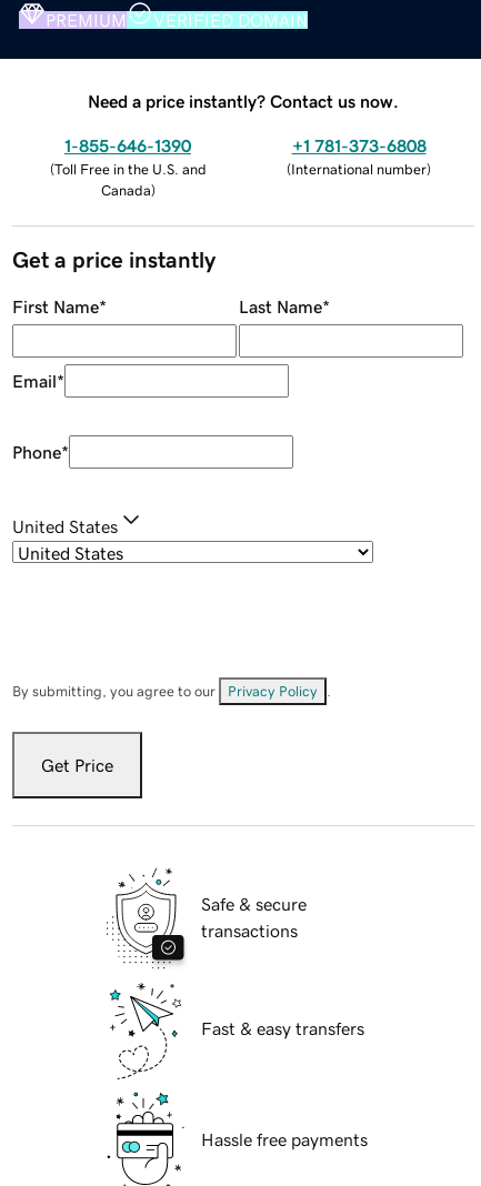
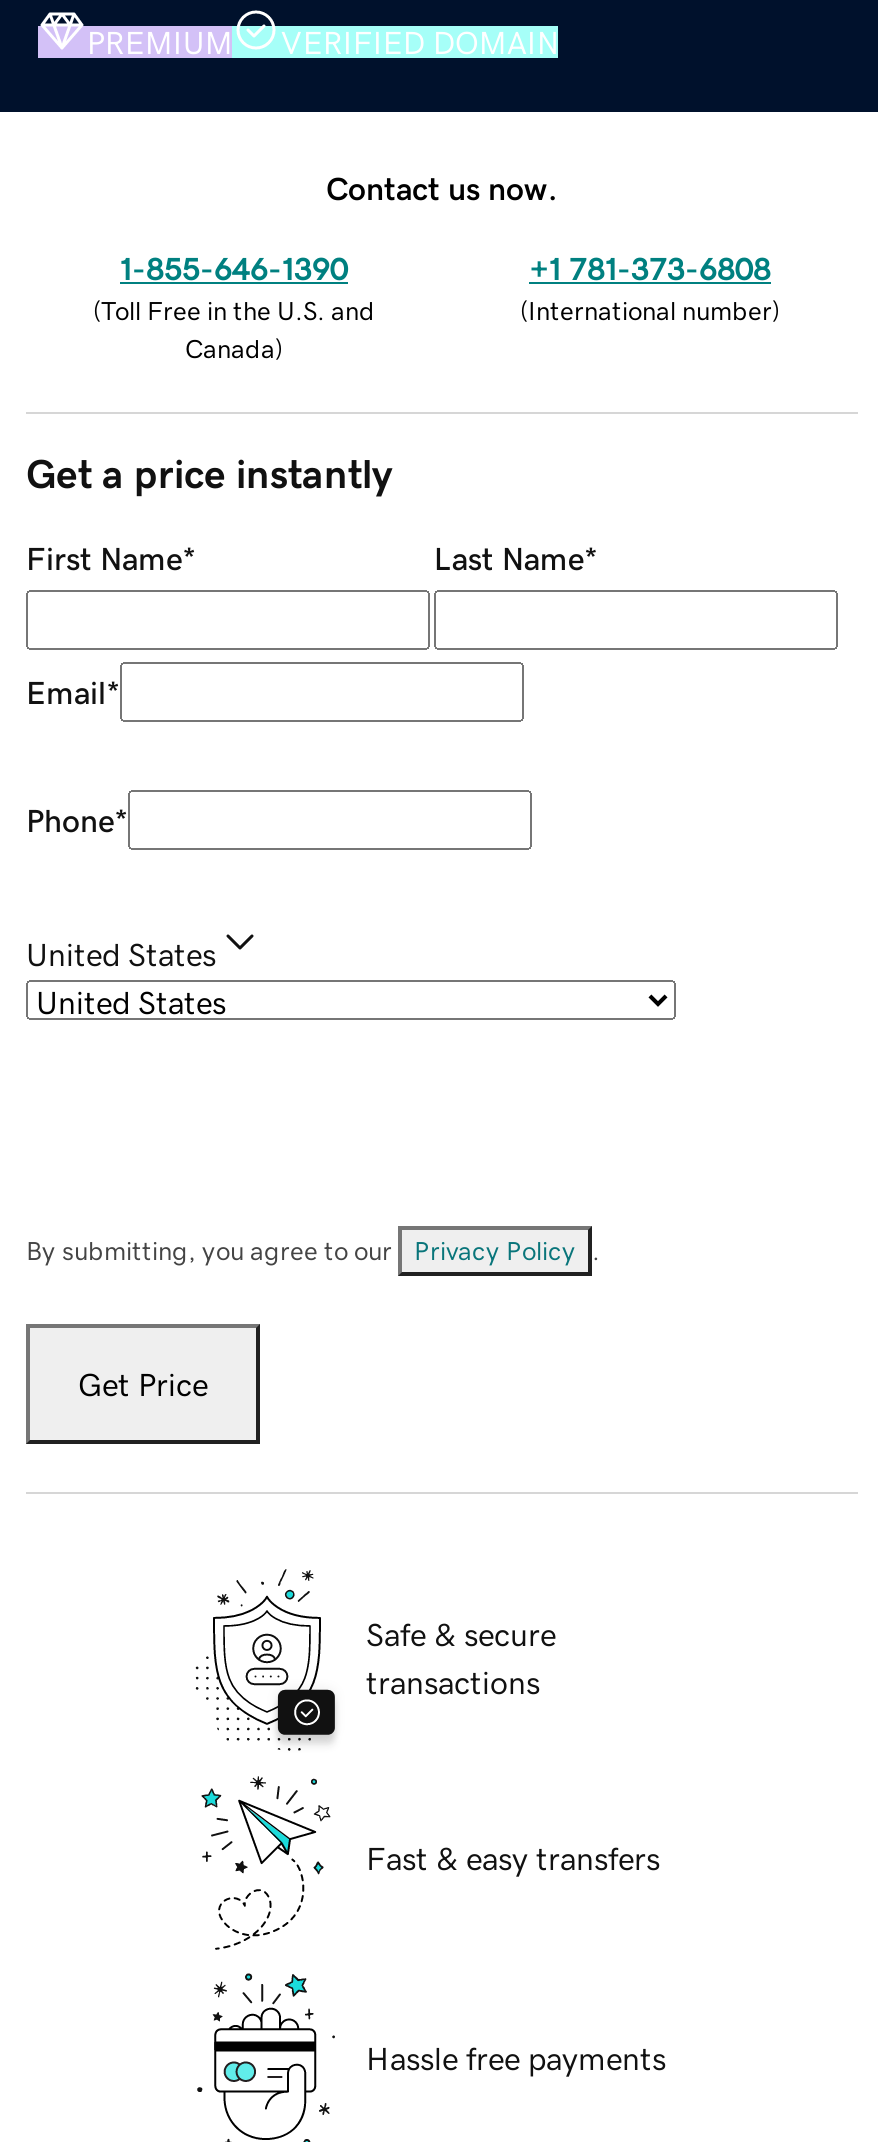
- Need a price instantly? Contact us now.
+ Contact us now.
